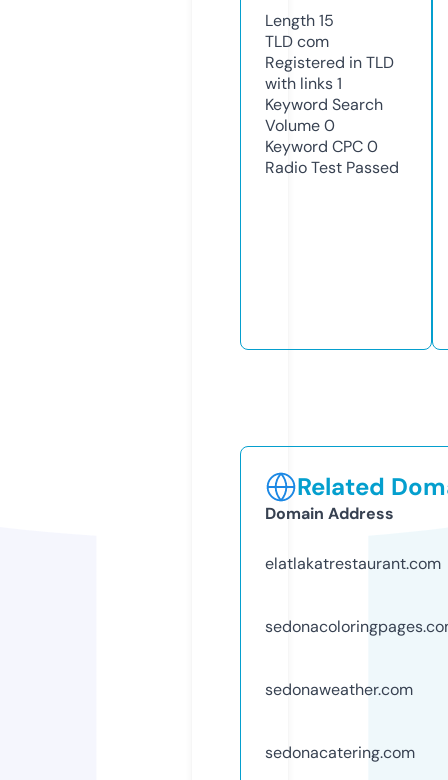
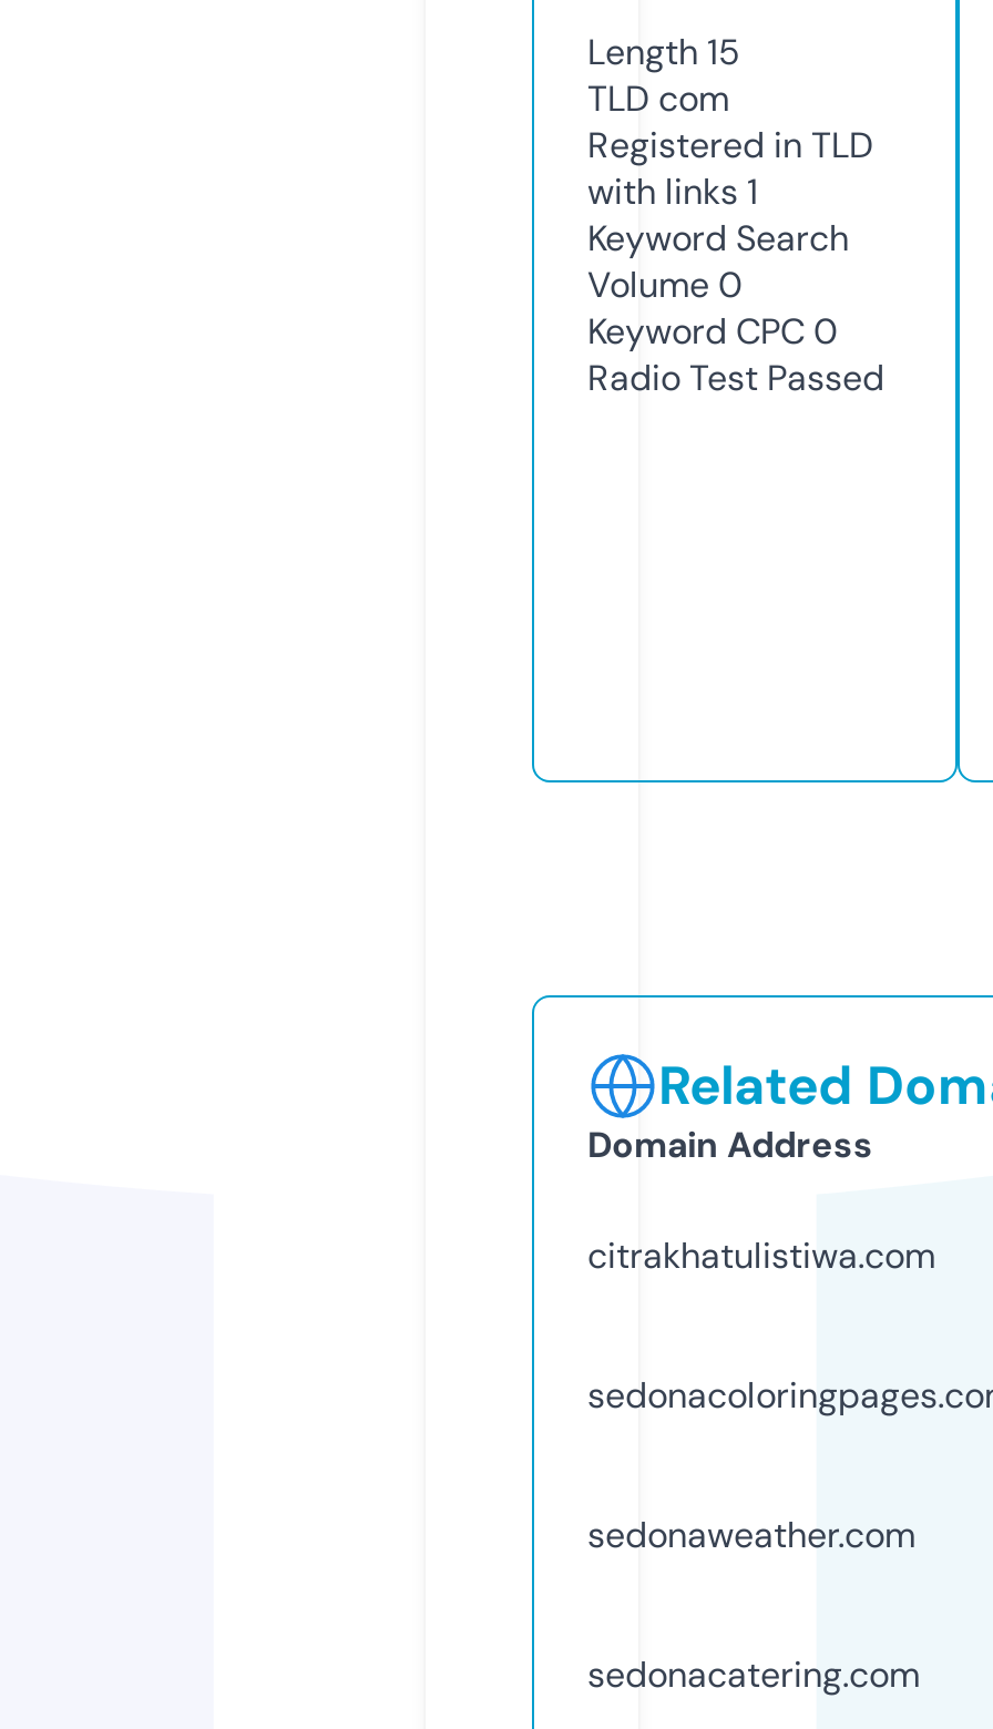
- elatlakatrestaurant.com
+ citrakhatulistiwa.com
